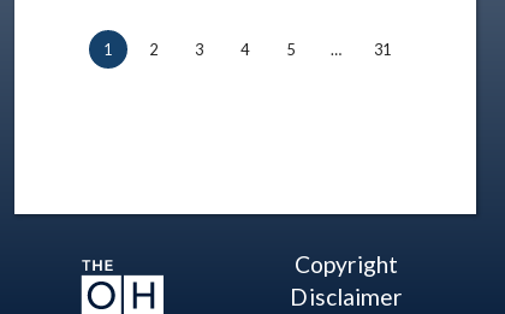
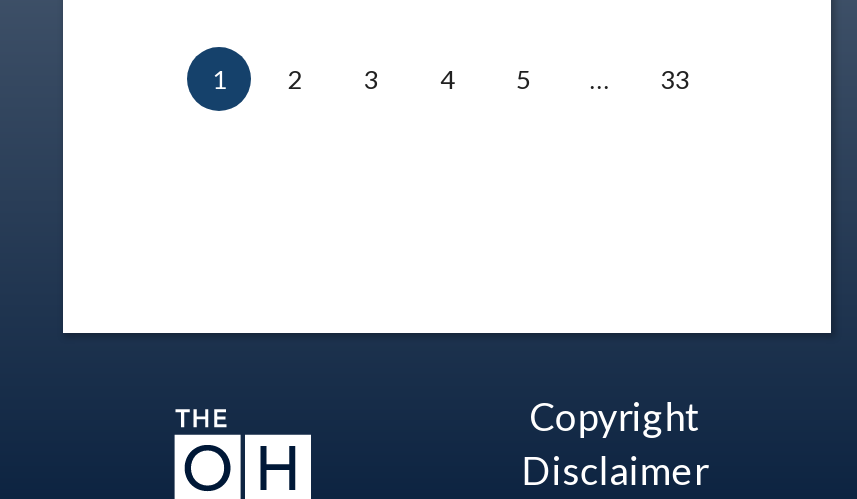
- 31
+ 33
